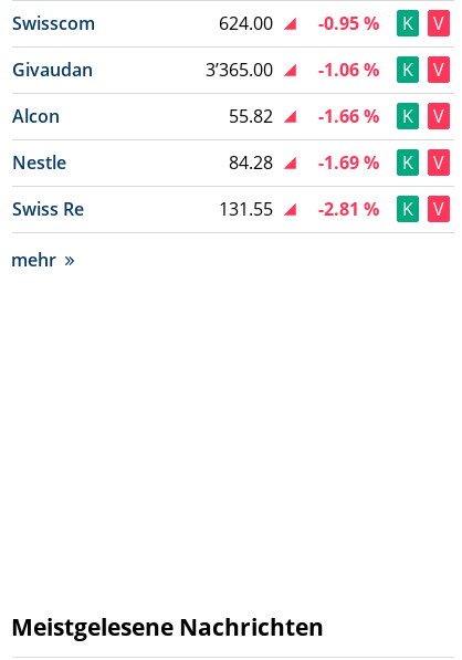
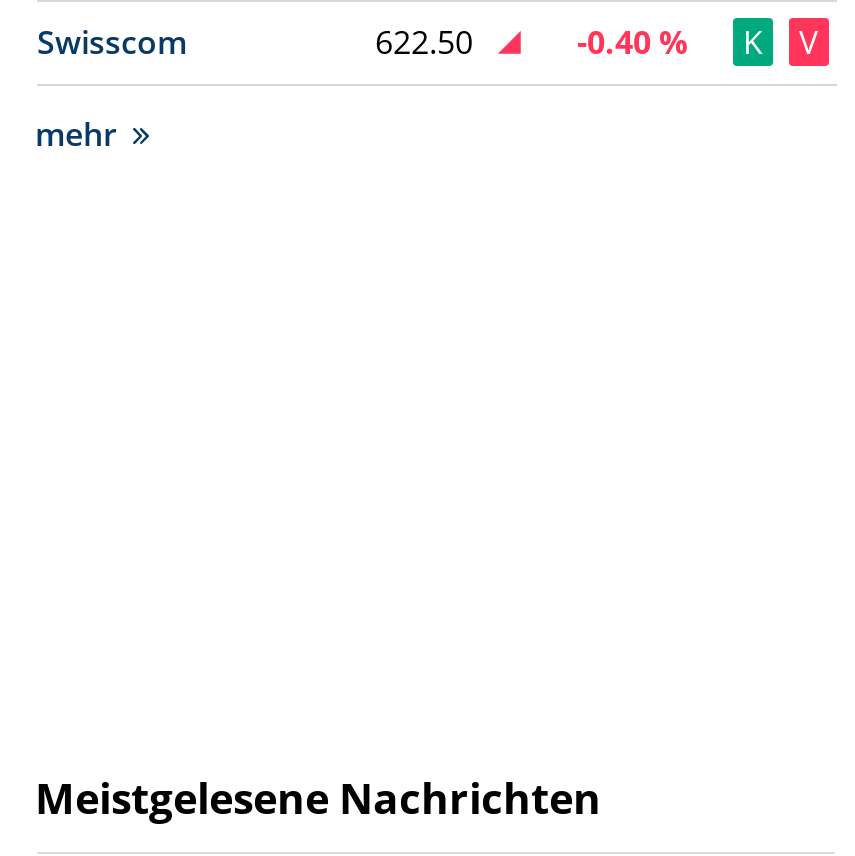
- 624.00
- -0.95 %
- K
- V
- Givaudan
- 3’365.00
- -1.06 %
- K
- V
- Alcon
- 55.82
- -1.66 %
- K
- V
- Nestle
- 84.28
- -1.69 %
- K
- V
- Swiss Re
- 131.55
- -2.81 %
+ 622.50
+ -0.40 %
